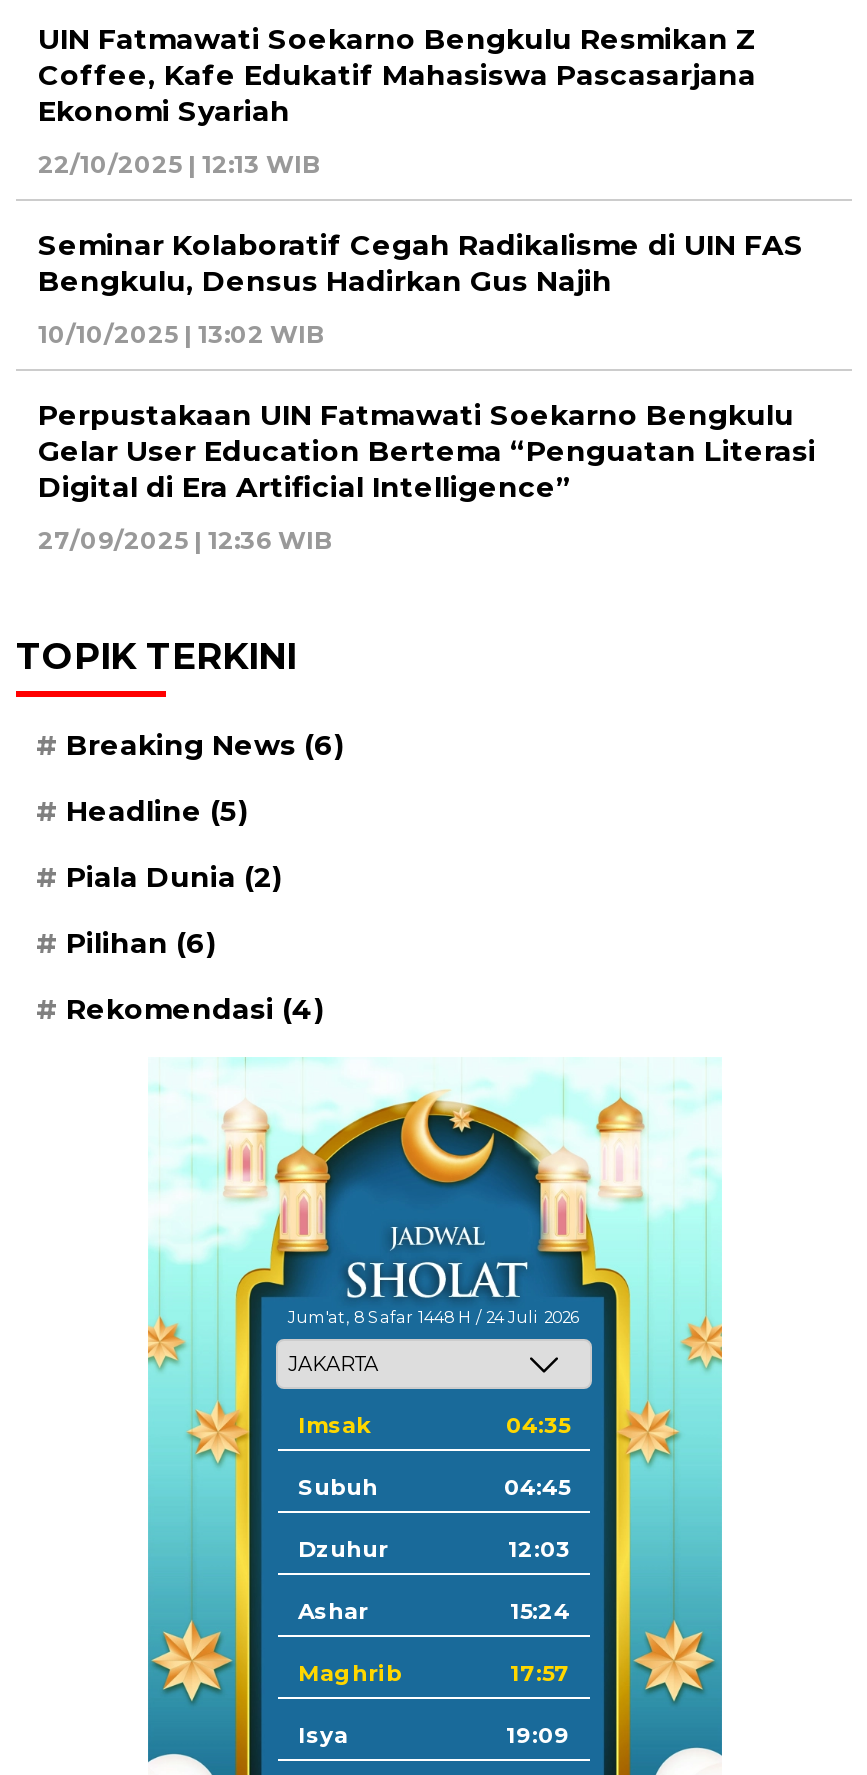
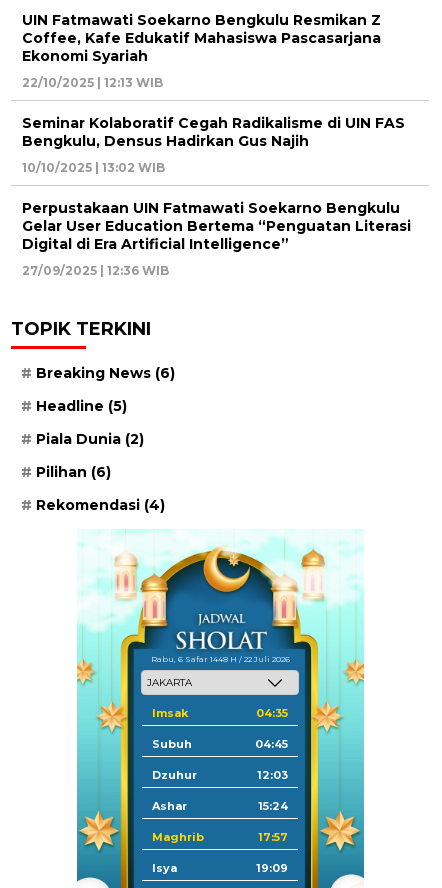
- Jum'at, 8 Safar 1448 H / 24 Juli 2026
+ Rabu, 6 Safar 1448 H / 22 Juli 2026
